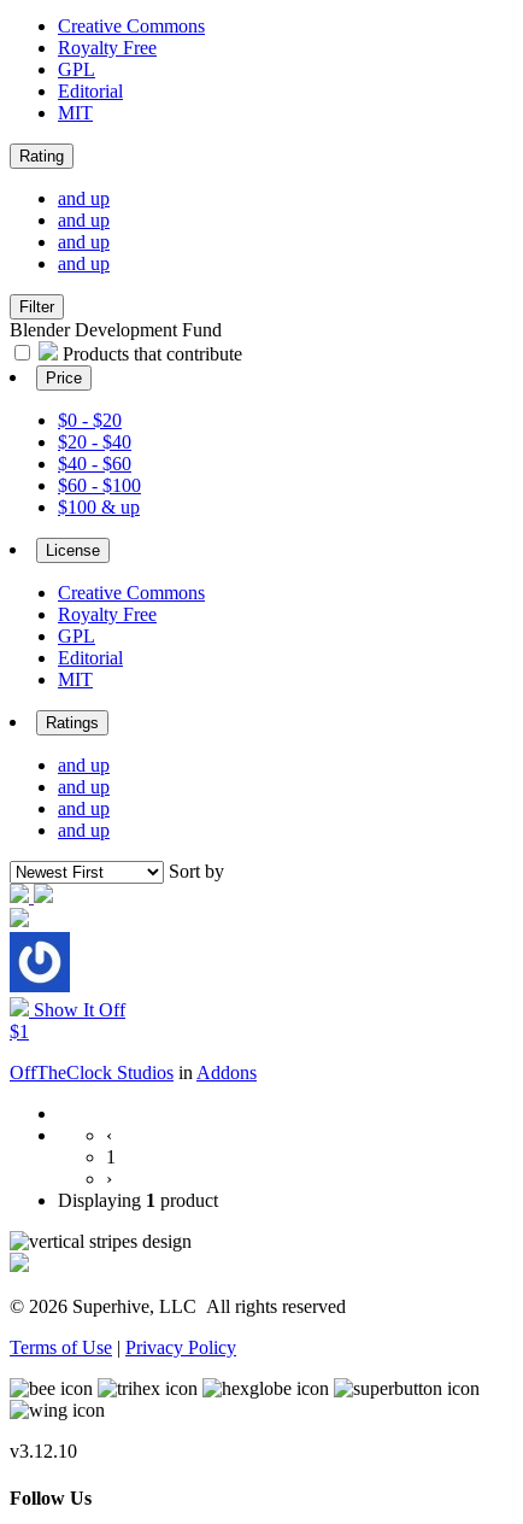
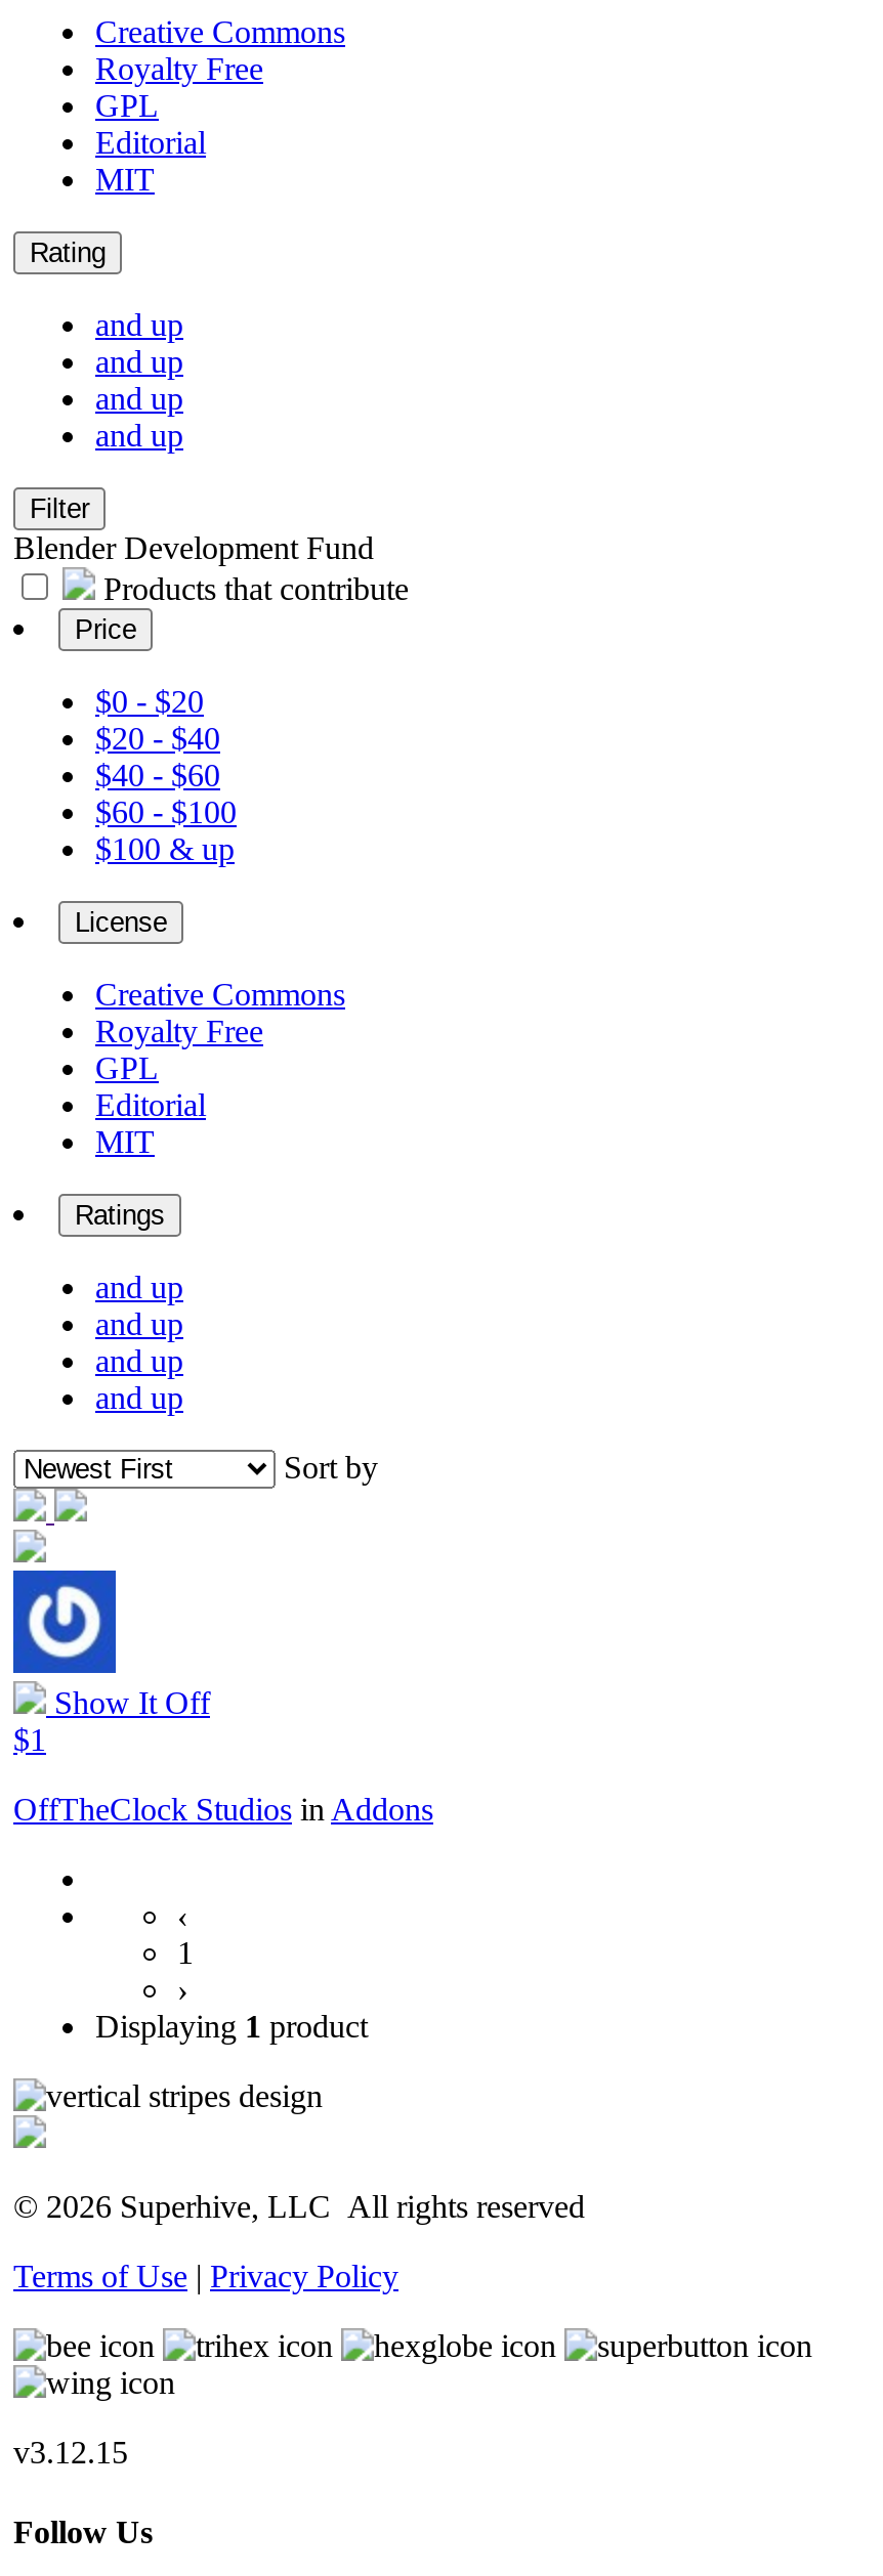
- v3.12.10
+ v3.12.15
